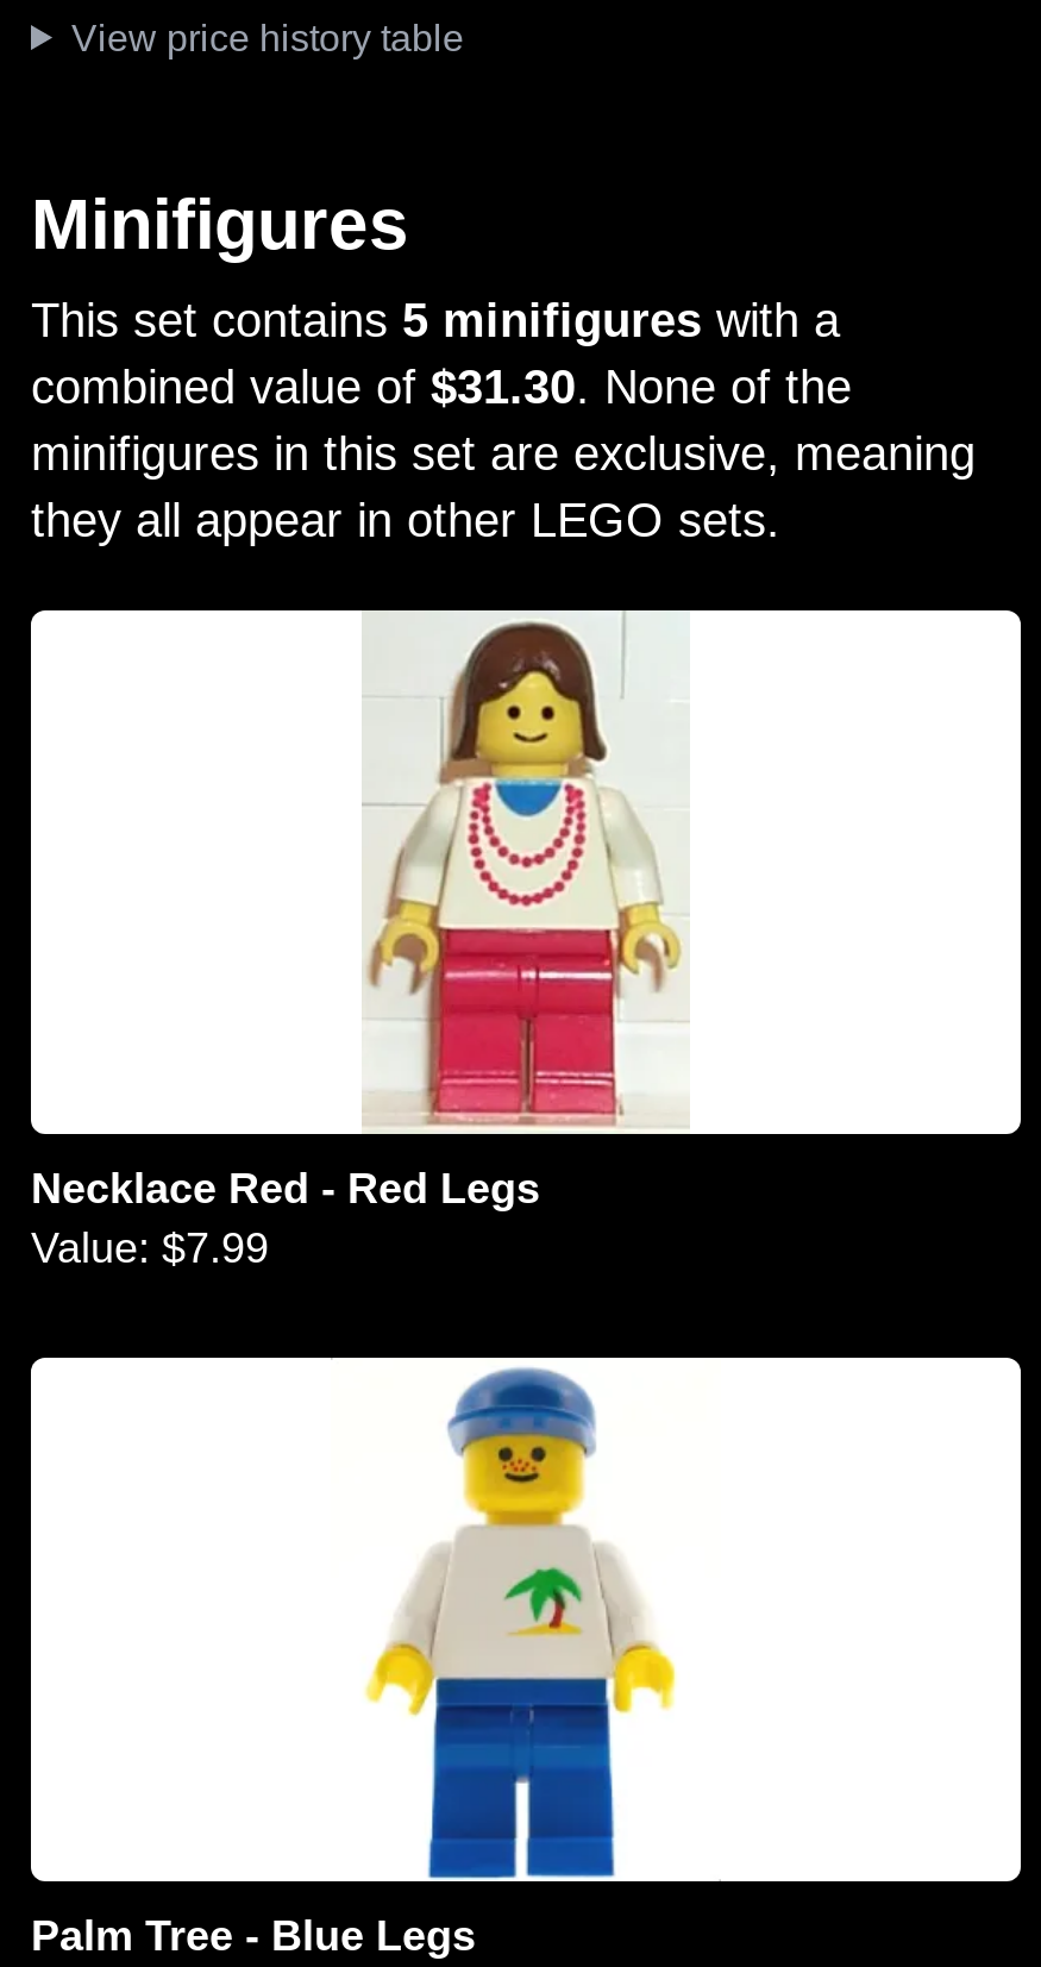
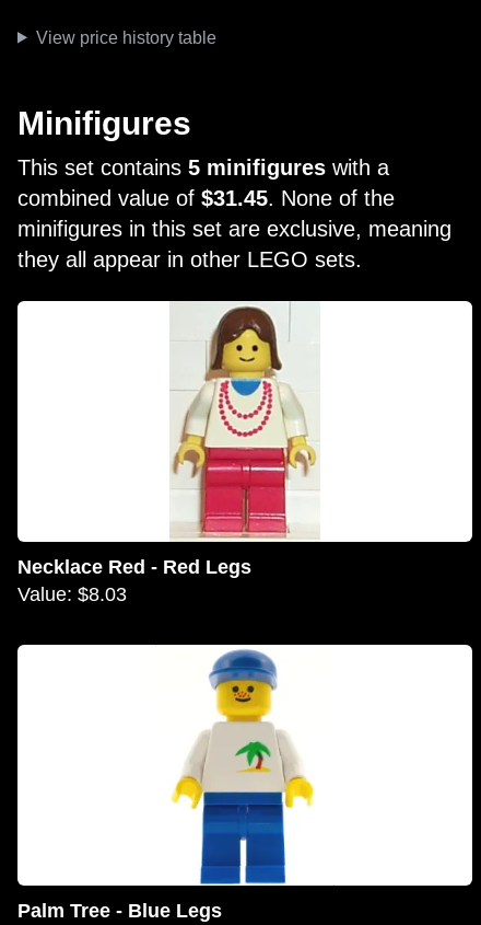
- combined value of $31.30. None of the
+ combined value of $31.45. None of the

- Value: $7.99
+ Value: $8.03
